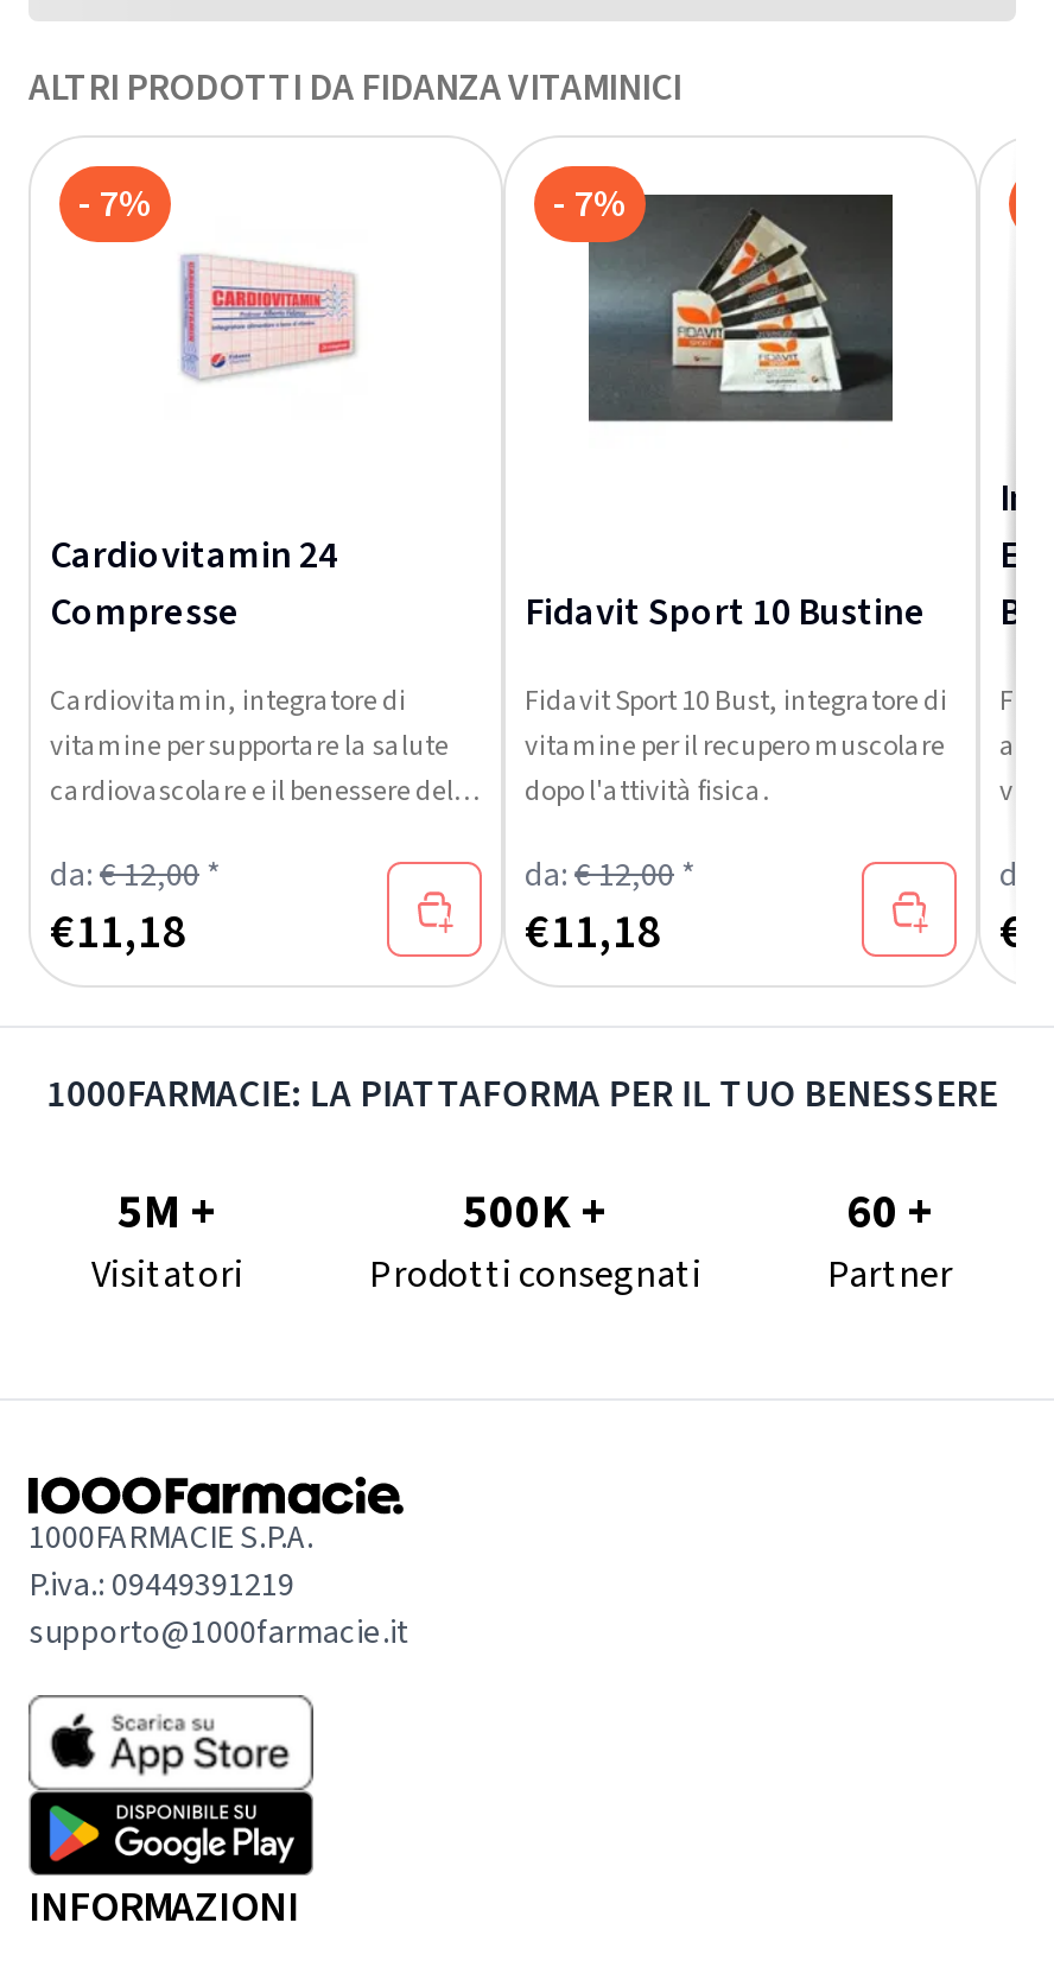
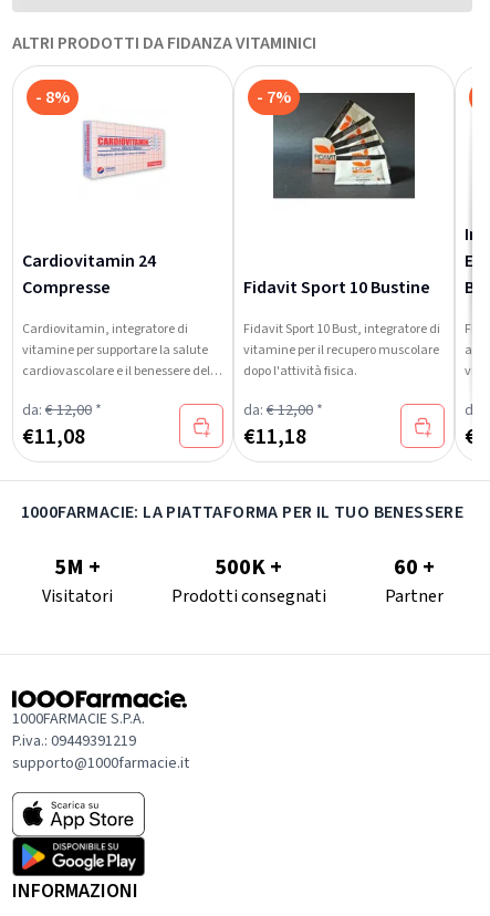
- - 7%
+ - 8%

- €11,18
+ €11,08
